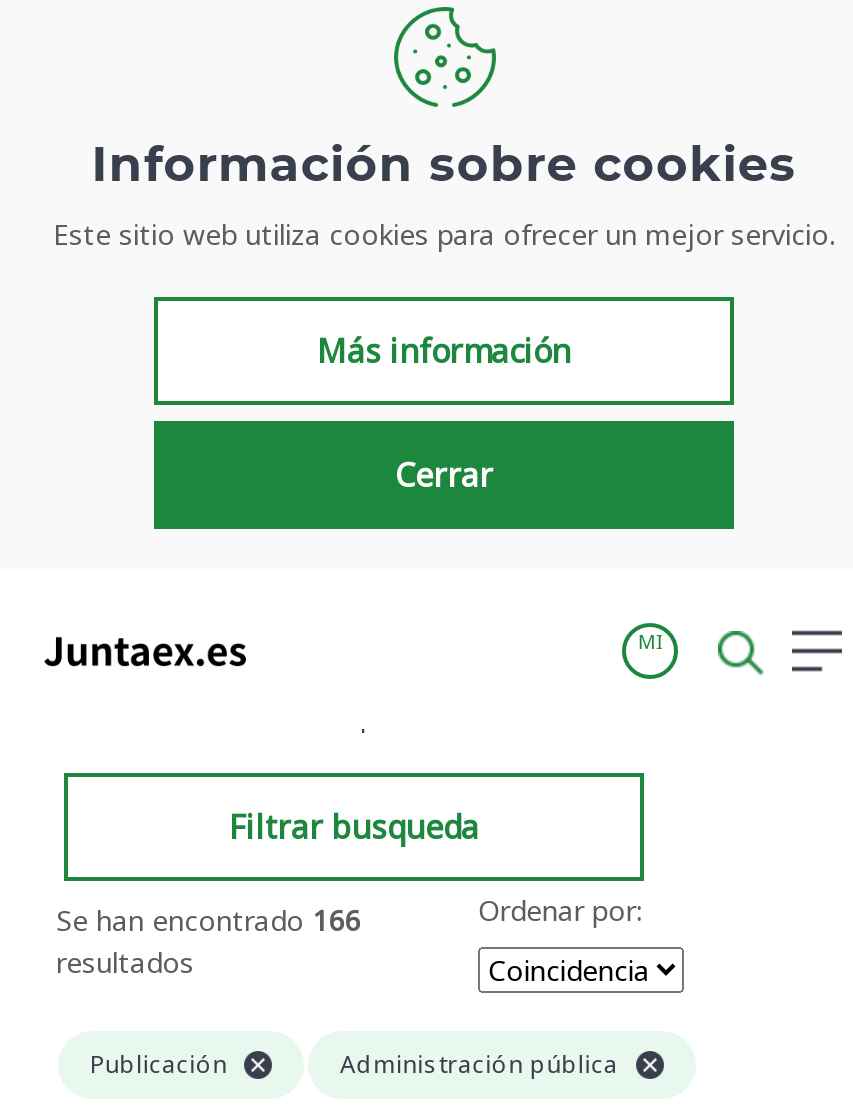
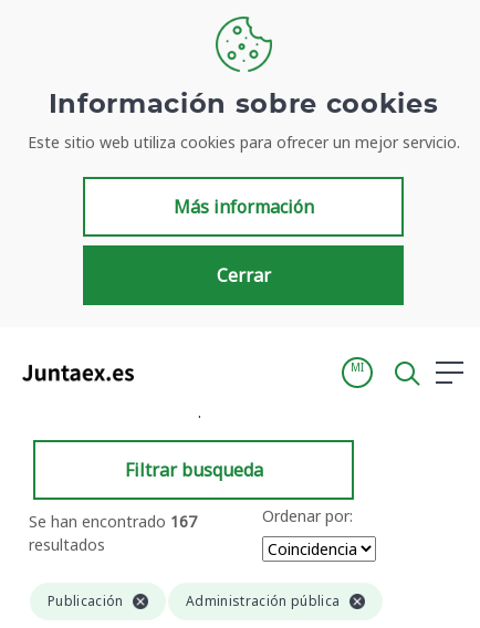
- Se han encontrado 166
+ Se han encontrado 167
